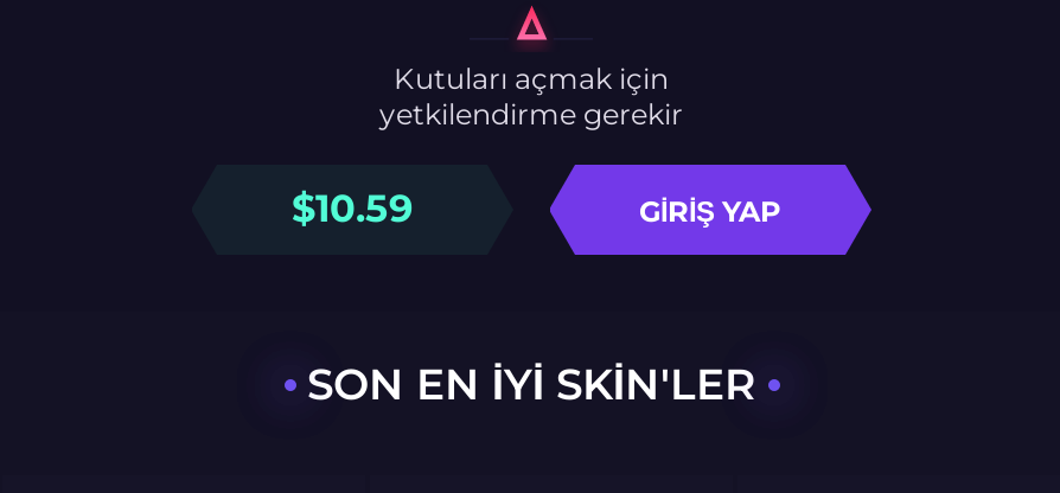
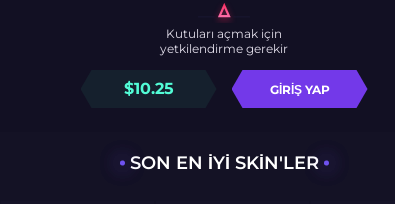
- $10.59
+ $10.25
